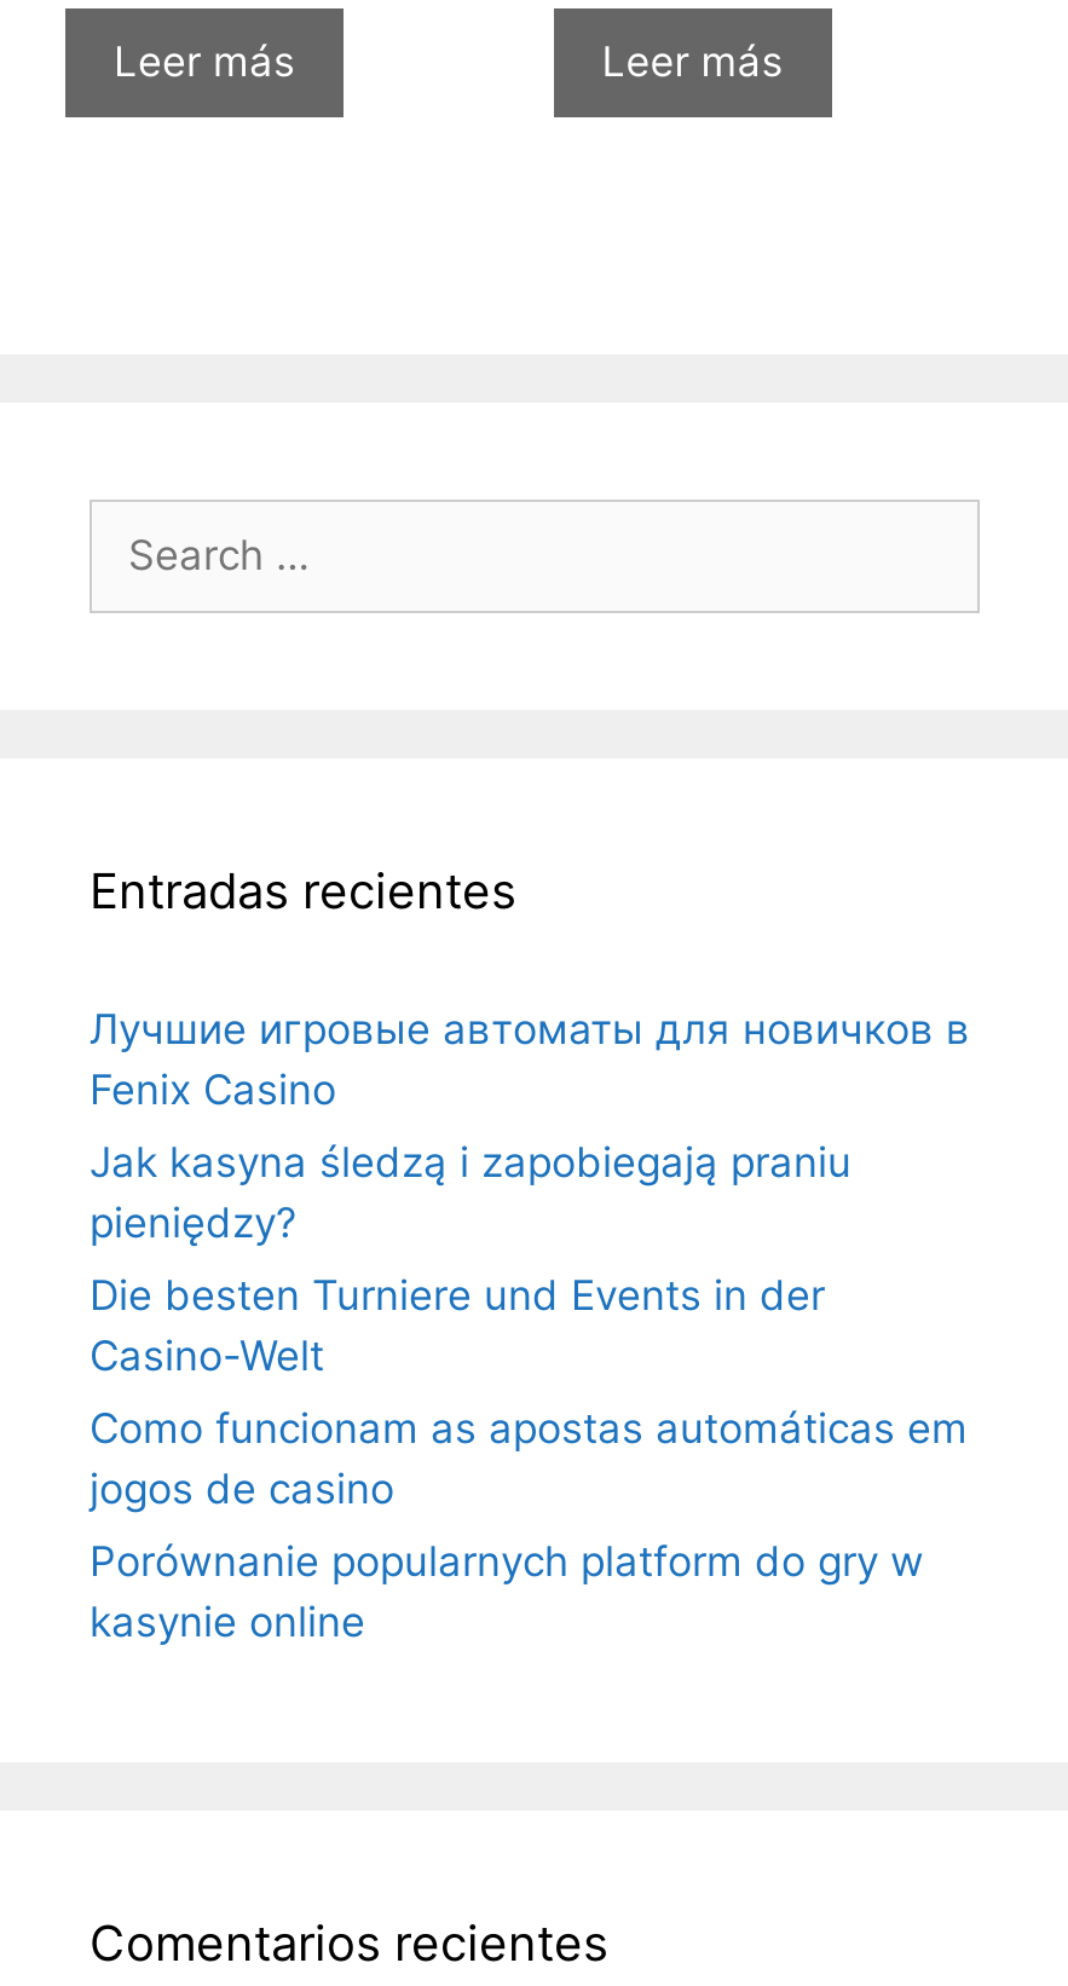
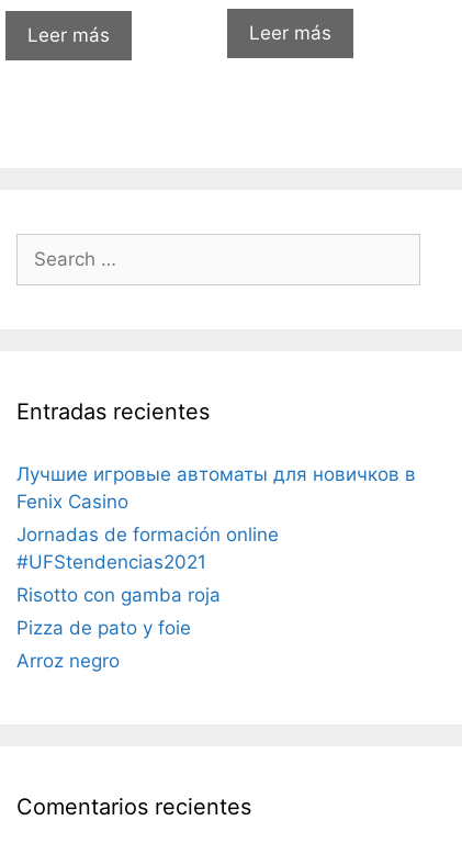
- Jak kasyna śledzą i zapobiegają praniu
- pieniędzy?
+ Jornadas de formación online
+ #UFStendencias2021

- Die besten Turniere und Events in der
- Casino-Welt
+ Risotto con gamba roja

- Como funcionam as apostas automáticas em
- jogos de casino
+ Pizza de pato y foie

- Porównanie popularnych platform do gry w
- kasynie online
+ Arroz negro
